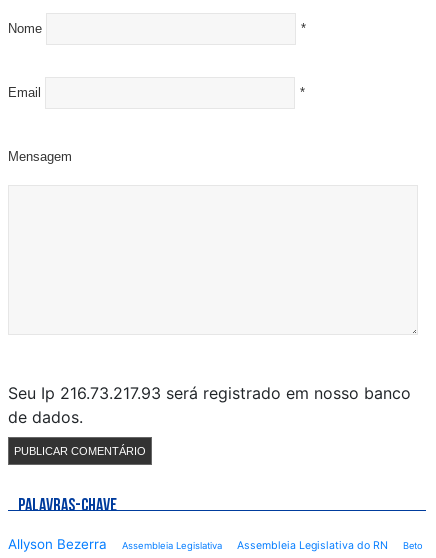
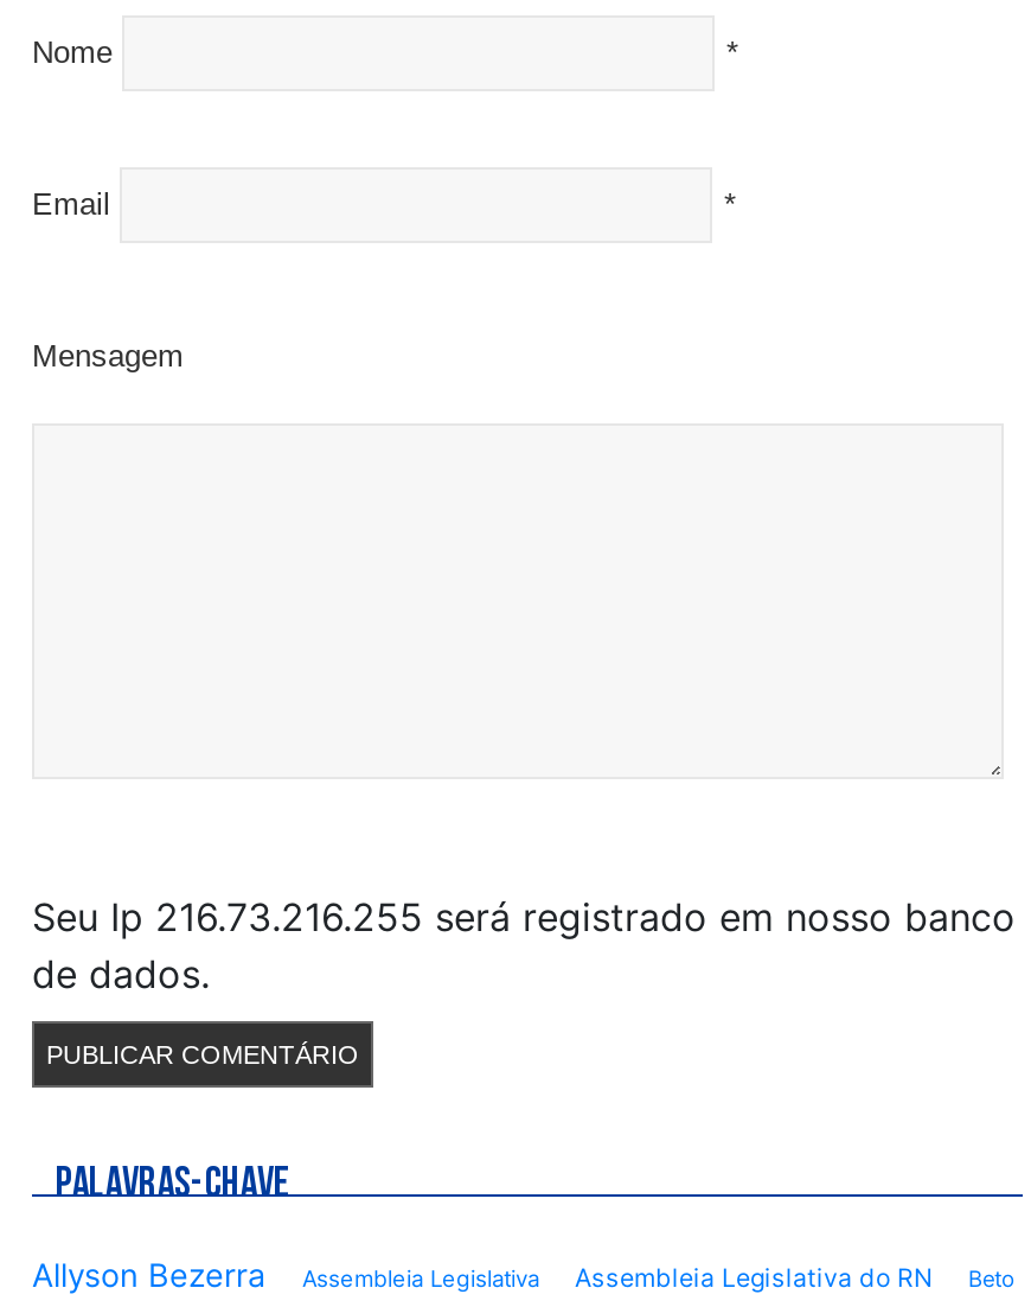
- Seu Ip 216.73.217.93 será registrado em nosso banco
+ Seu Ip 216.73.216.255 será registrado em nosso banco
